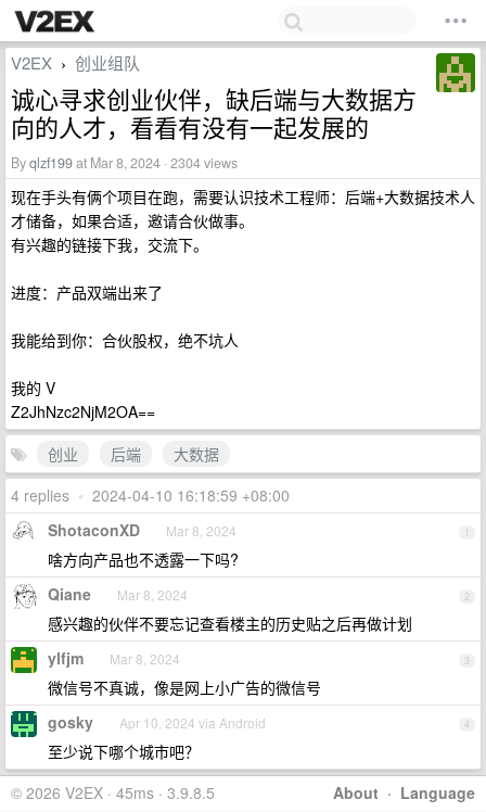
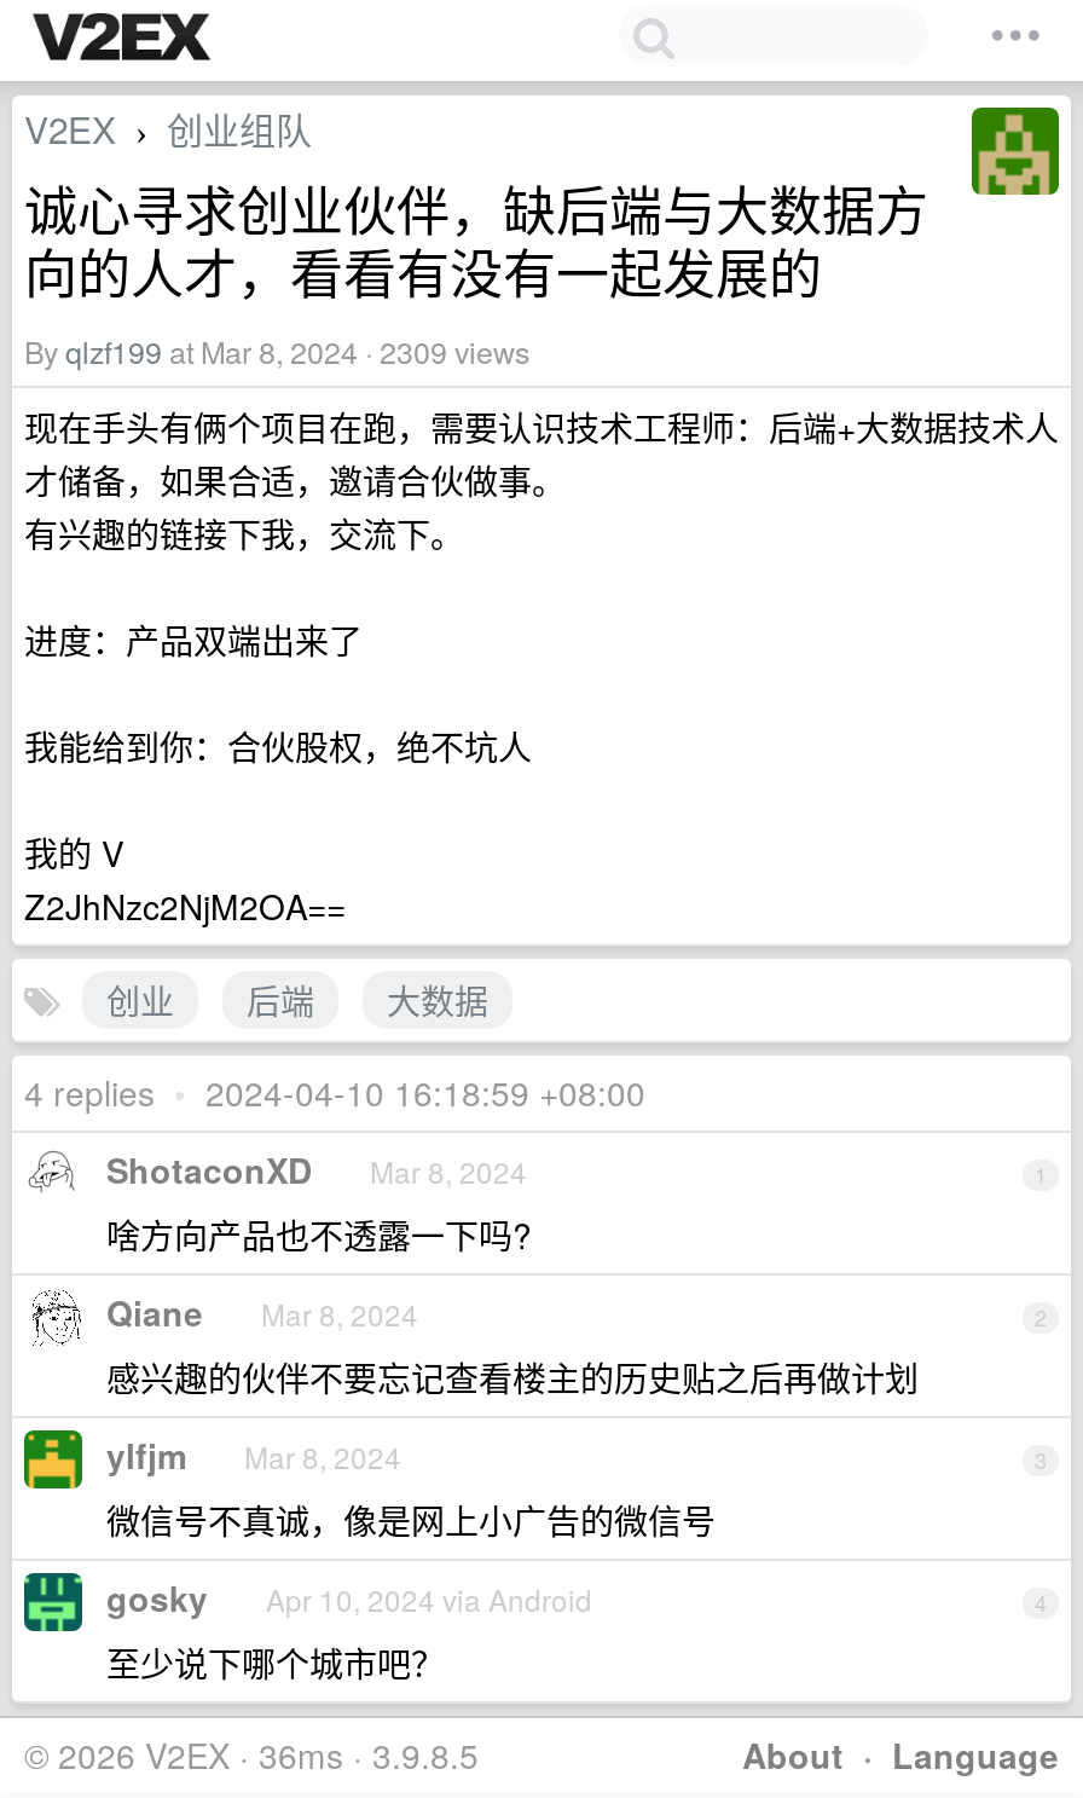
- By qlzf199 at Mar 8, 2024 · 2304 views
+ By qlzf199 at Mar 8, 2024 · 2309 views

- © 2026 V2EX · 45ms · 3.9.8.5
+ © 2026 V2EX · 36ms · 3.9.8.5
